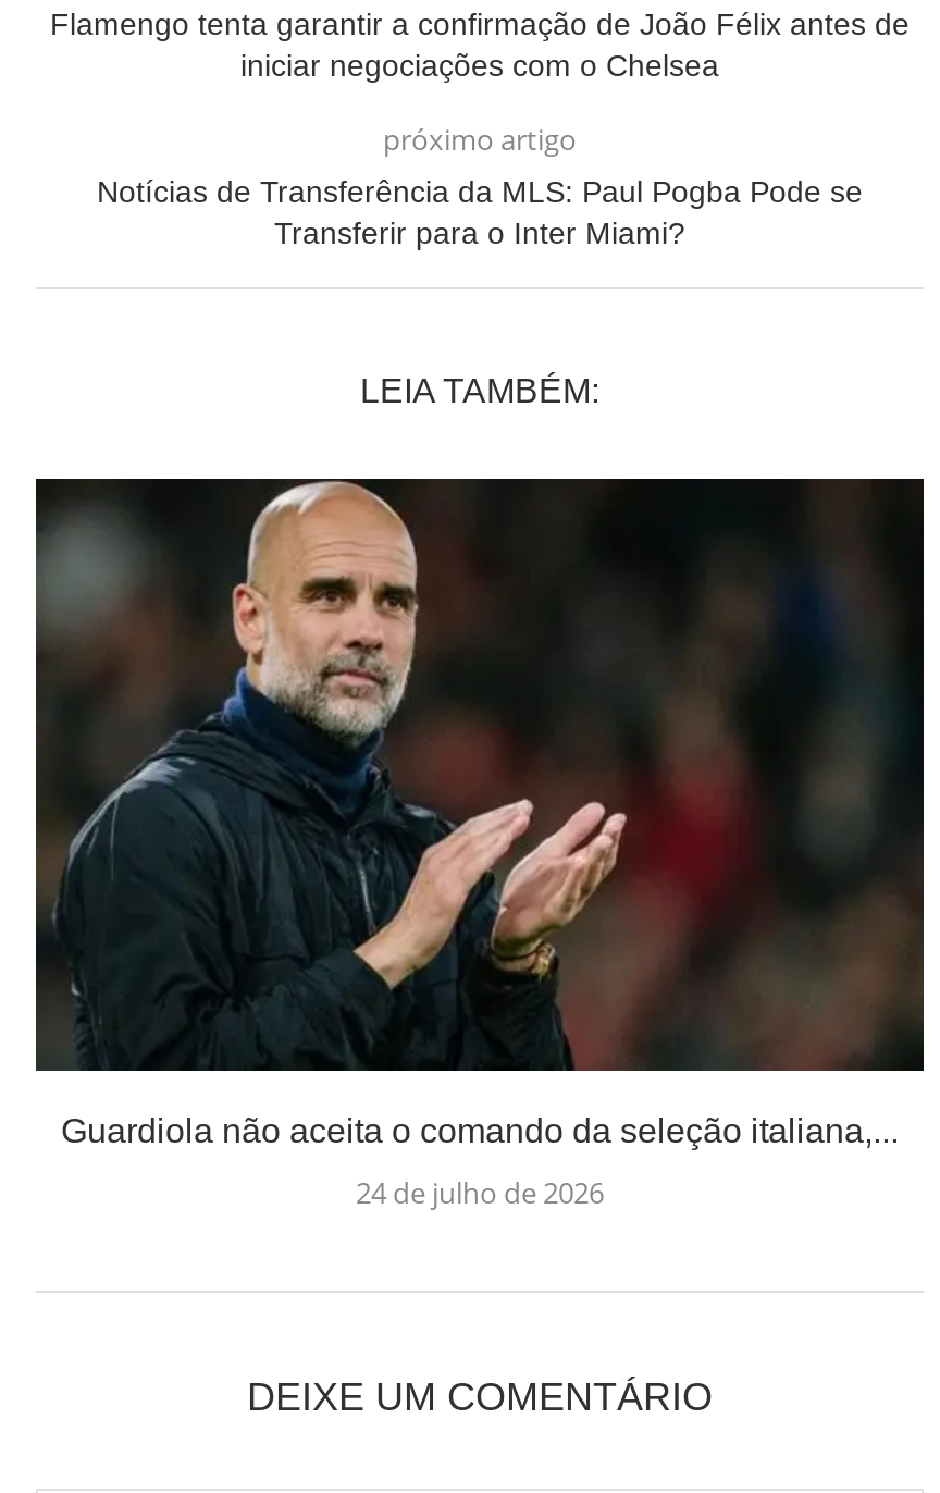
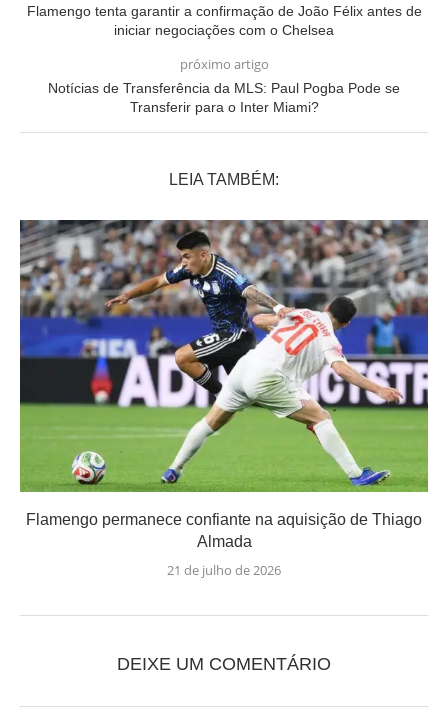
- [image]
- Guardiola não aceita o comando da seleção italiana,...
+ [image]
+ Flamengo permanece confiante na aquisição de Thiago
+ Almada

- 24 de julho de 2026
+ 21 de julho de 2026
